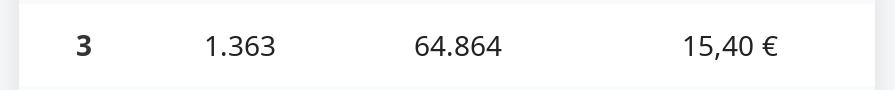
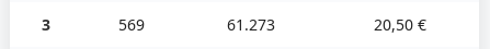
- 1.363
+ 569

- 64.864
+ 61.273

- 15,40 €
+ 20,50 €
